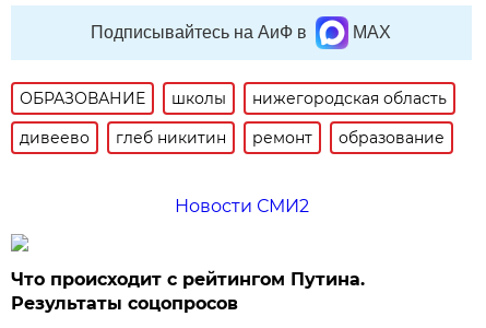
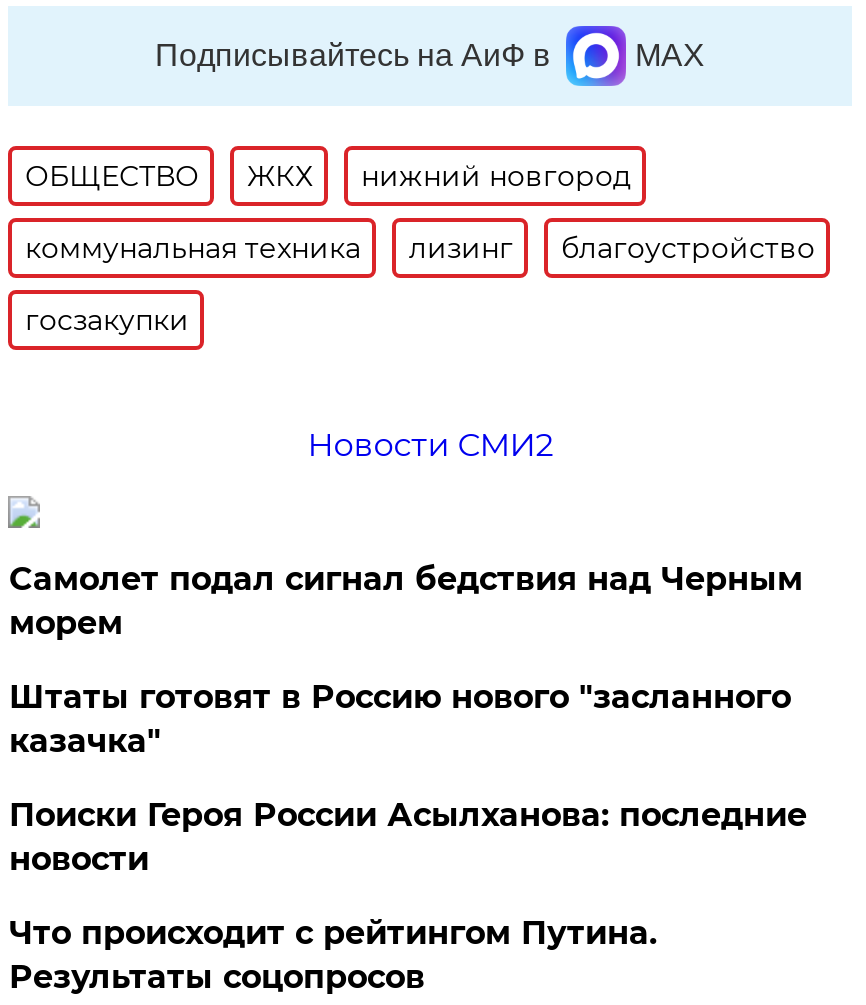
- ОБРАЗОВАНИЕ
- школы
- нижегородская область
- дивеево
- глеб никитин
- ремонт
- образование
+ ОБЩЕСТВО
+ ЖКХ
+ нижний новгород
+ коммунальная техника
+ лизинг
+ благоустройство
+ госзакупки

+ Самолет подал сигнал бедствия над Черным
+ морем
+ Штаты готовят в Россию нового "засланного
+ казачка"
+ Поиски Героя России Асылханова: последние
+ новости
